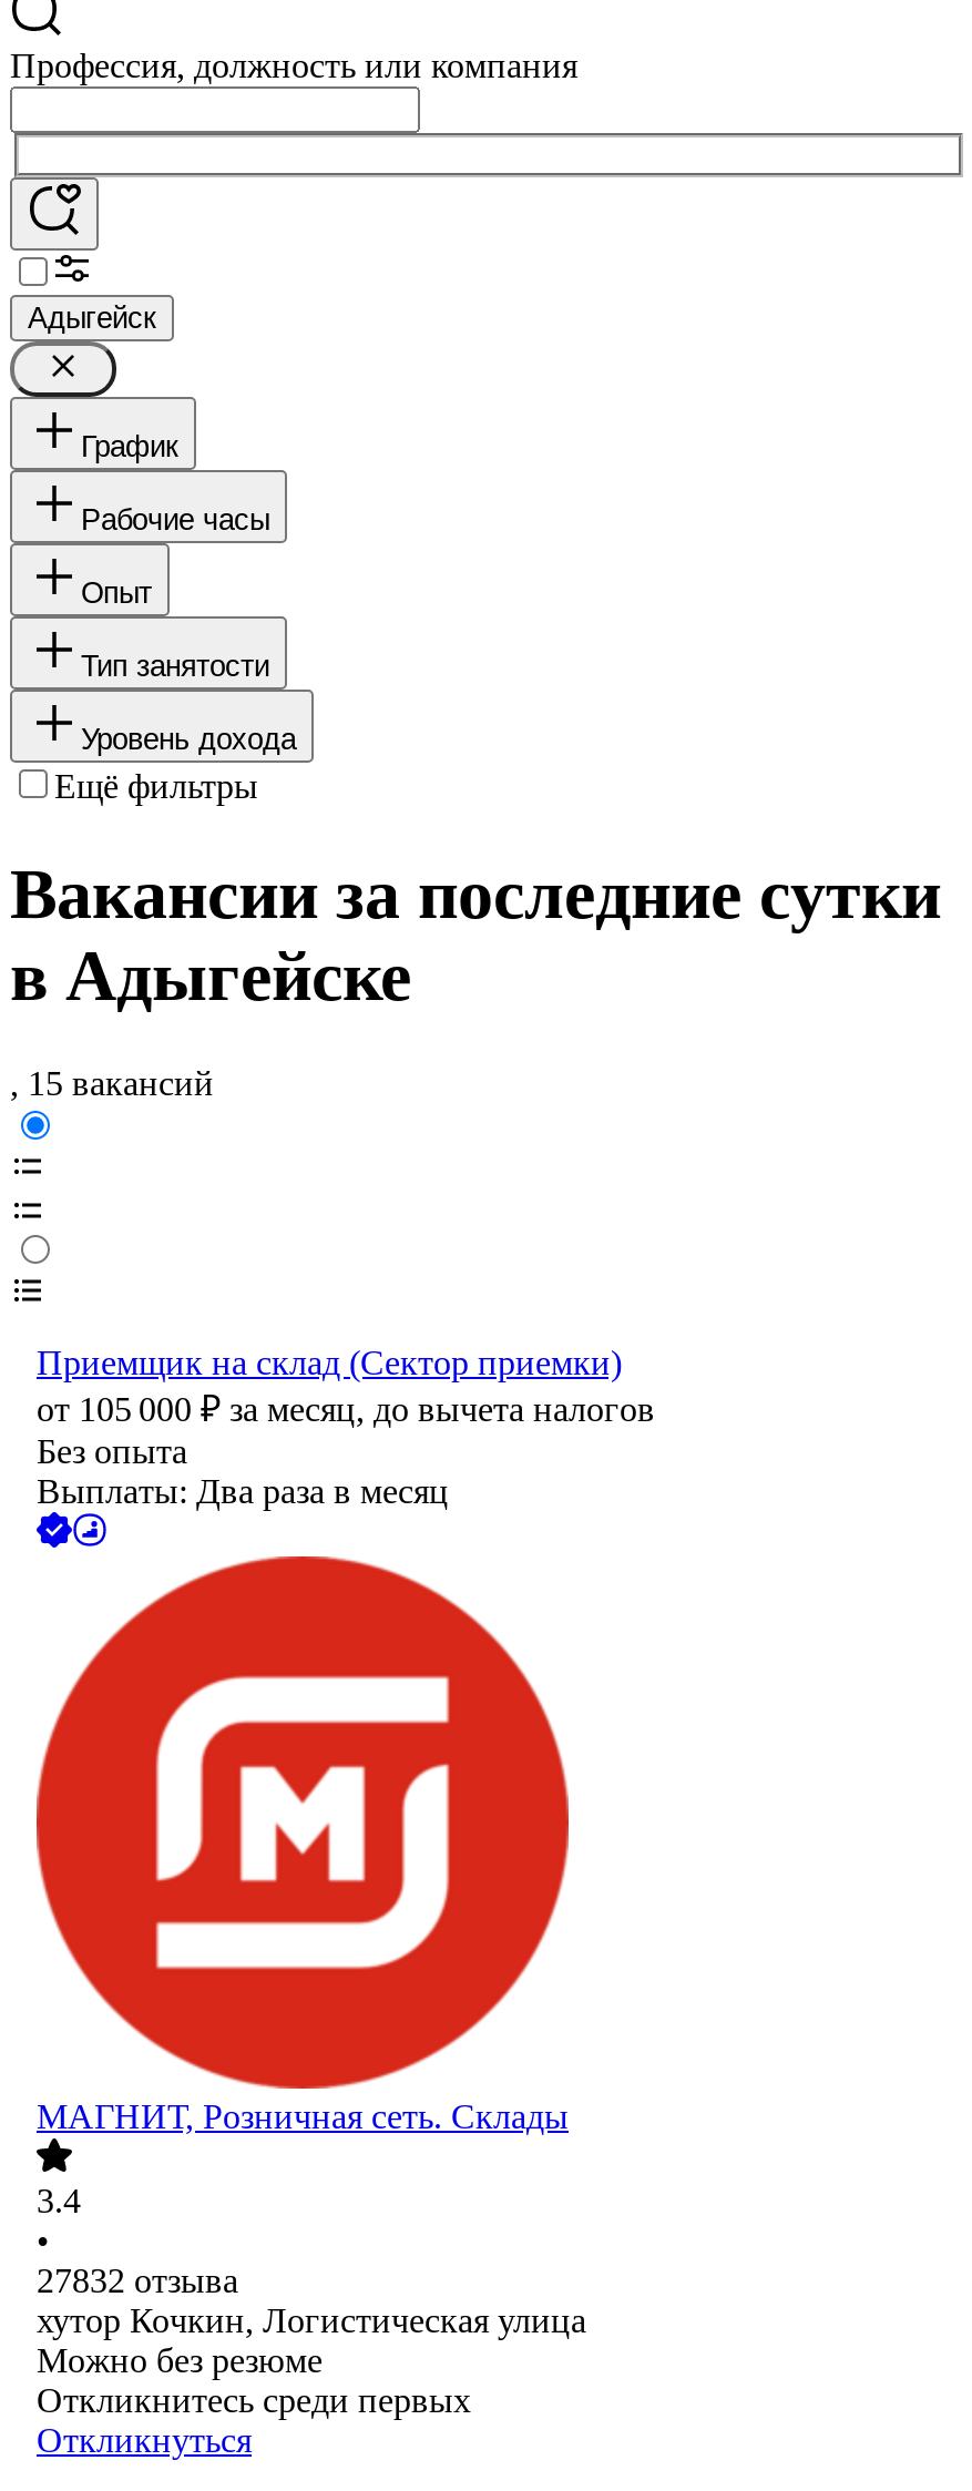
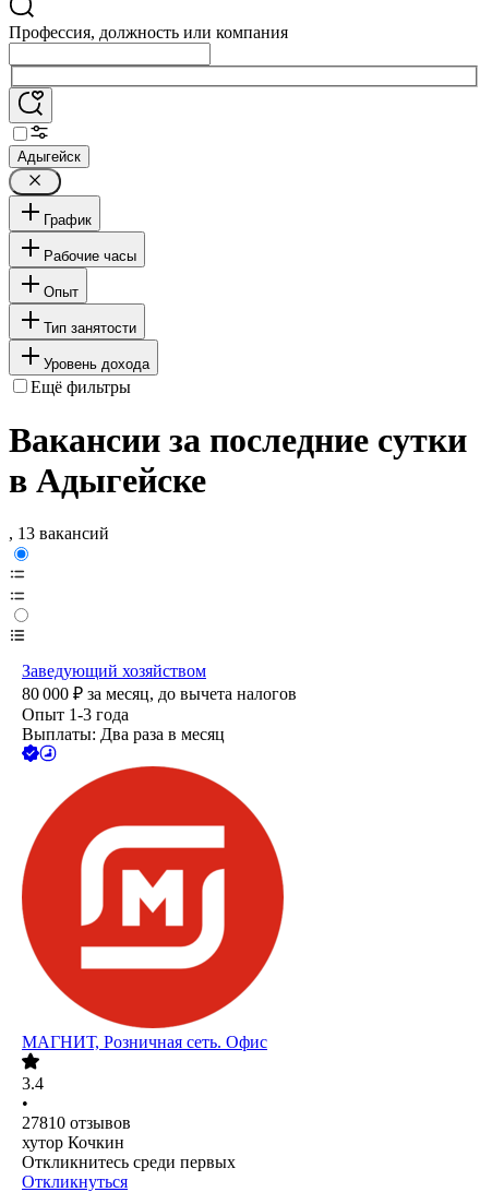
- , 15 вакансий
+ , 13 вакансий

- Приемщик на склад (Сектор приемки)
- от 105 000 ₽ за месяц, до вычета налогов
- Без опыта
+ Заведующий хозяйством
+ 80 000 ₽ за месяц, до вычета налогов
+ Опыт 1-3 года

- МАГНИТ, Розничная сеть. Склады
+ МАГНИТ, Розничная сеть. Офис

- 27832 отзыва
- хутор Кочкин, Логистическая улица
- Можно без резюме
+ 27810 отзывов
+ хутор Кочкин
